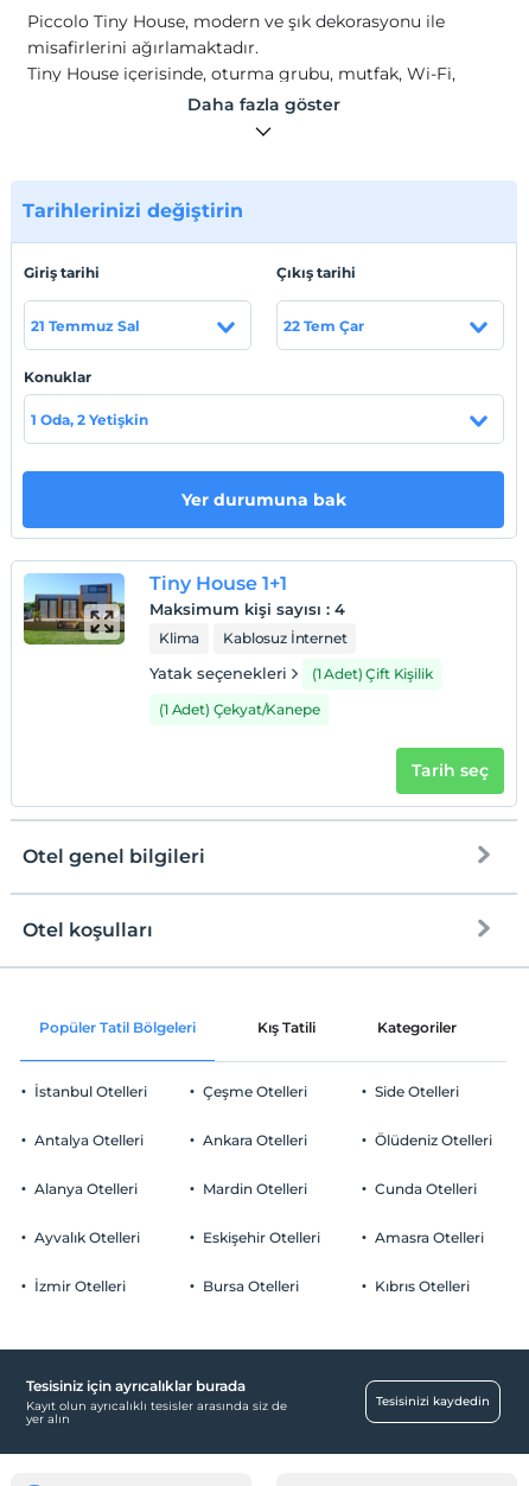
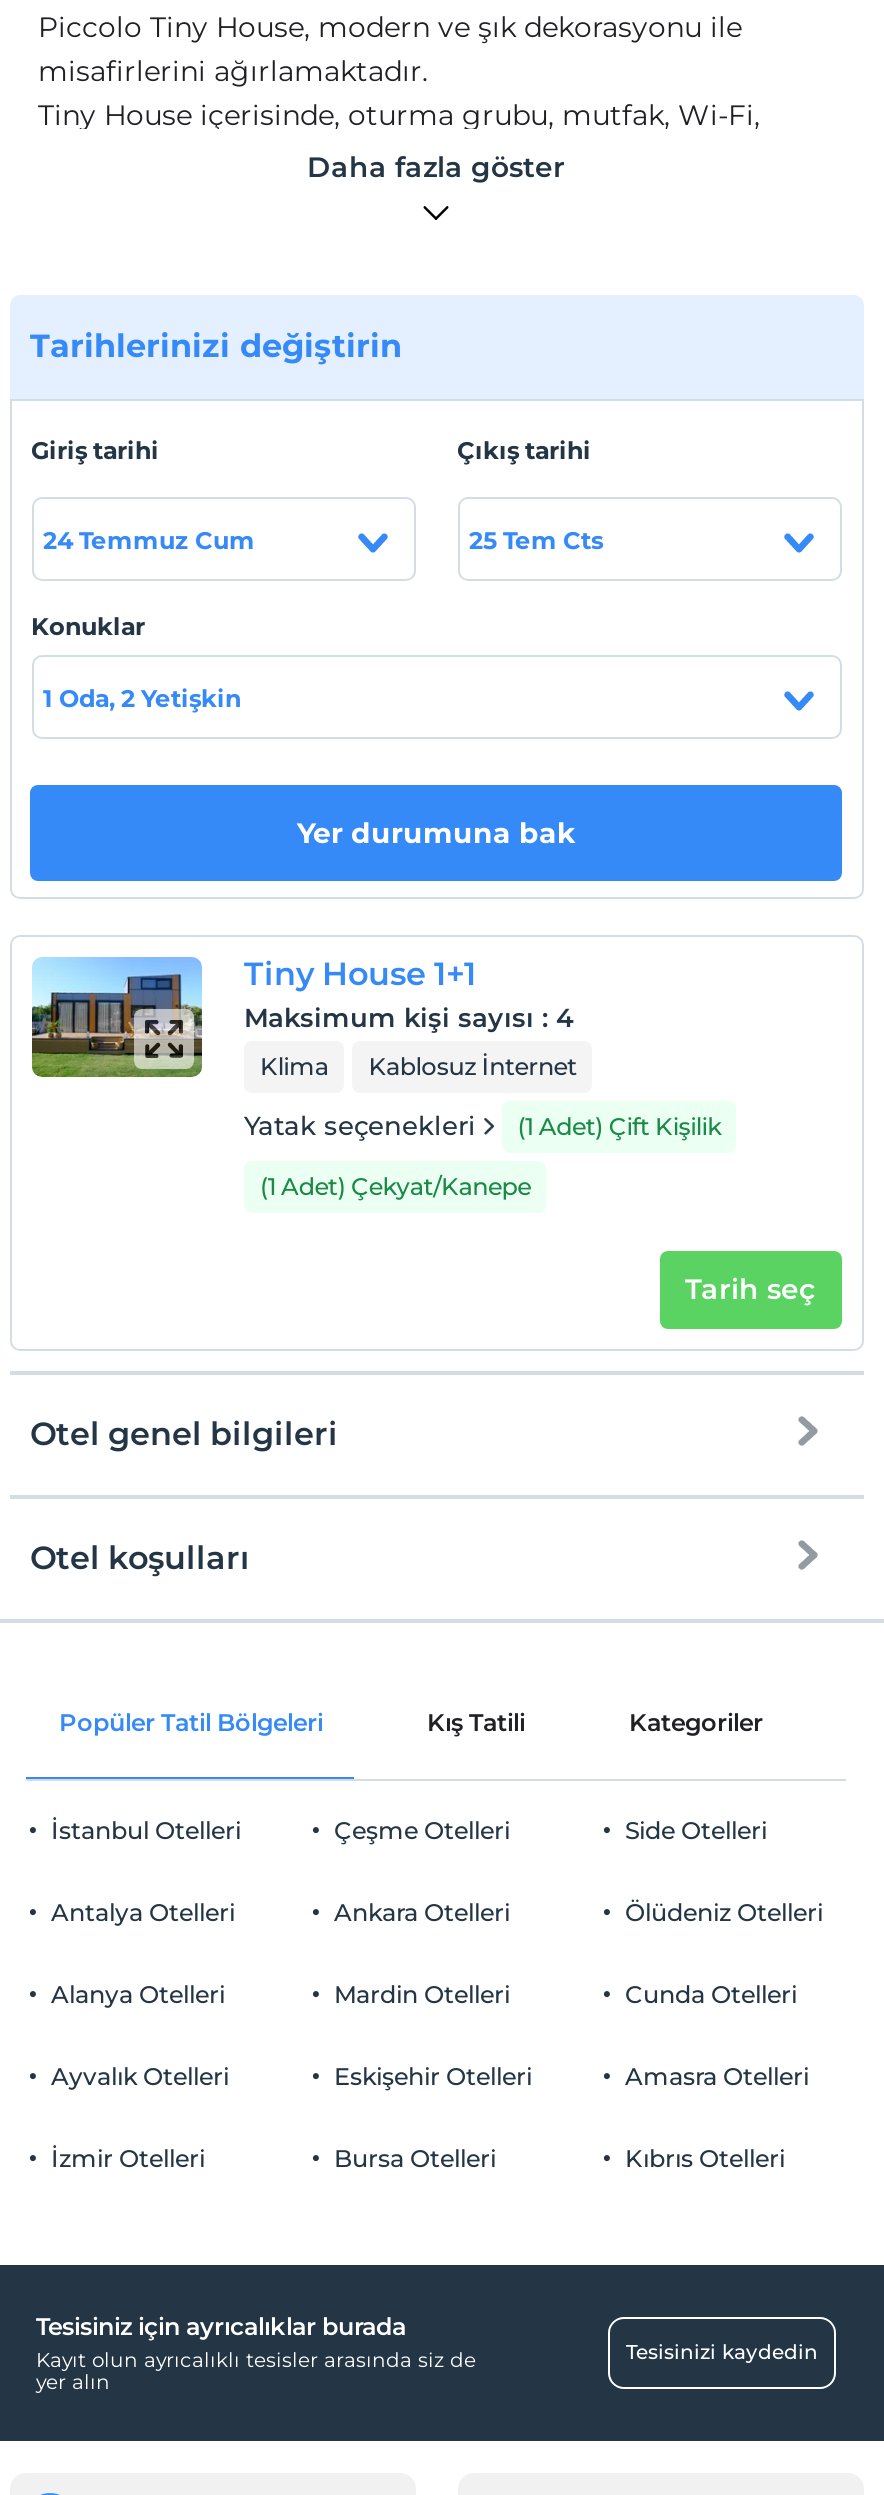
- 21 Temmuz Sal
+ 24 Temmuz Cum

- 22 Tem Çar
+ 25 Tem Cts
